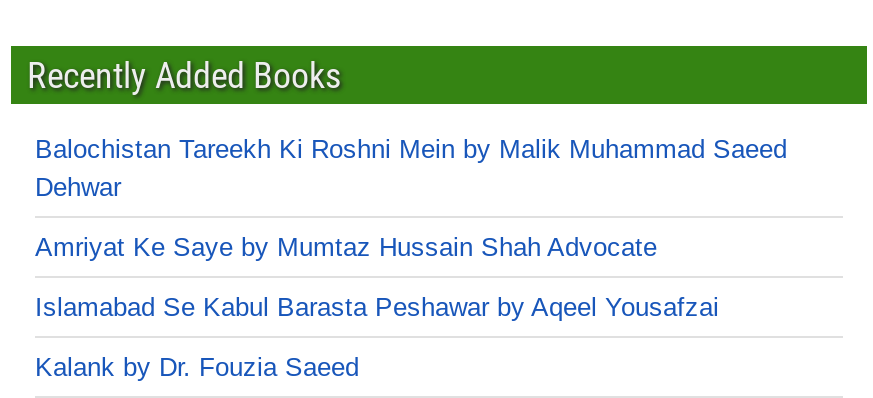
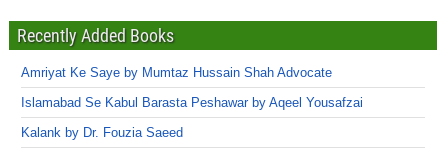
- Balochistan Tareekh Ki Roshni Mein by Malik Muhammad Saeed
- Dehwar
